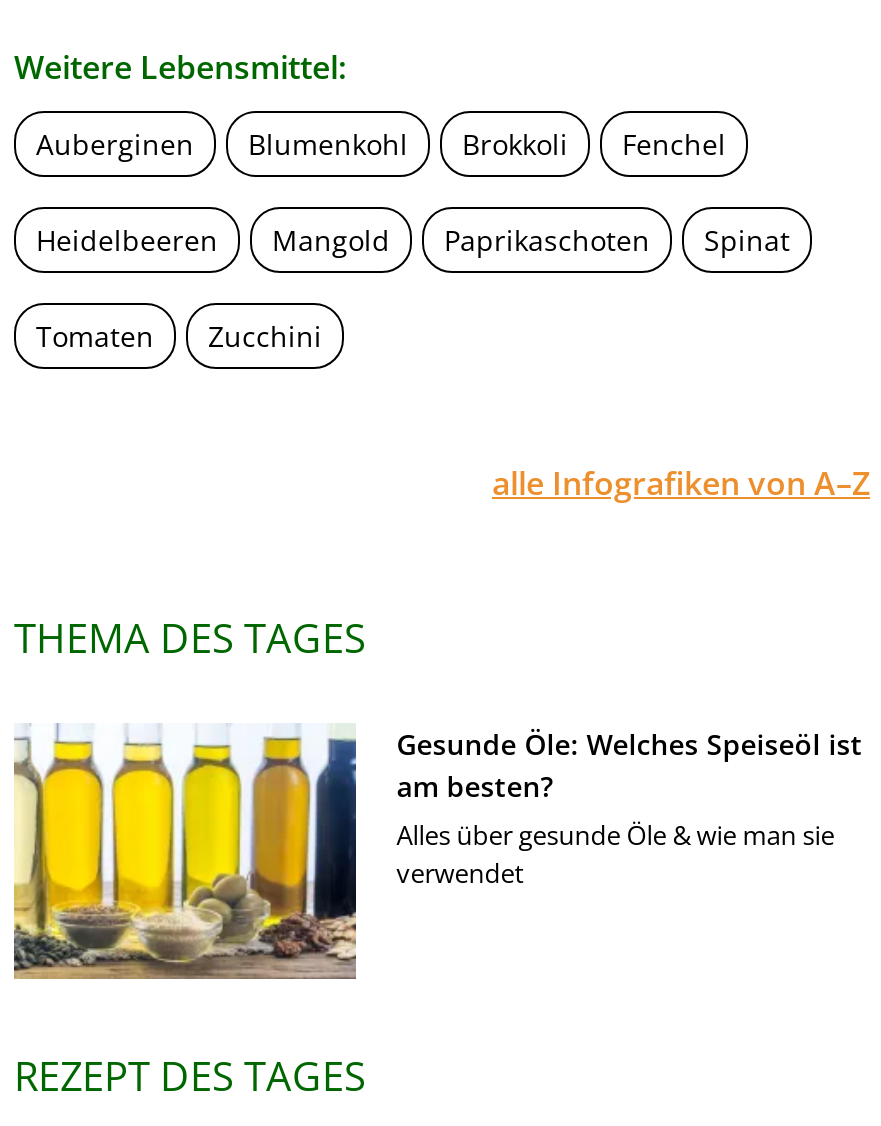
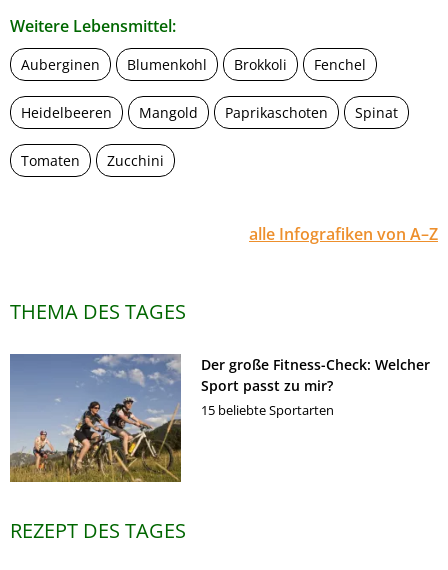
- [image]
- Gesunde Öle: Welches Speiseöl ist
- am besten?
- Alles über gesunde Öle & wie man sie
- verwendet
+ [image]
+ Der große Fitness-Check: Welcher
+ Sport passt zu mir?
+ 15 beliebte Sportarten
